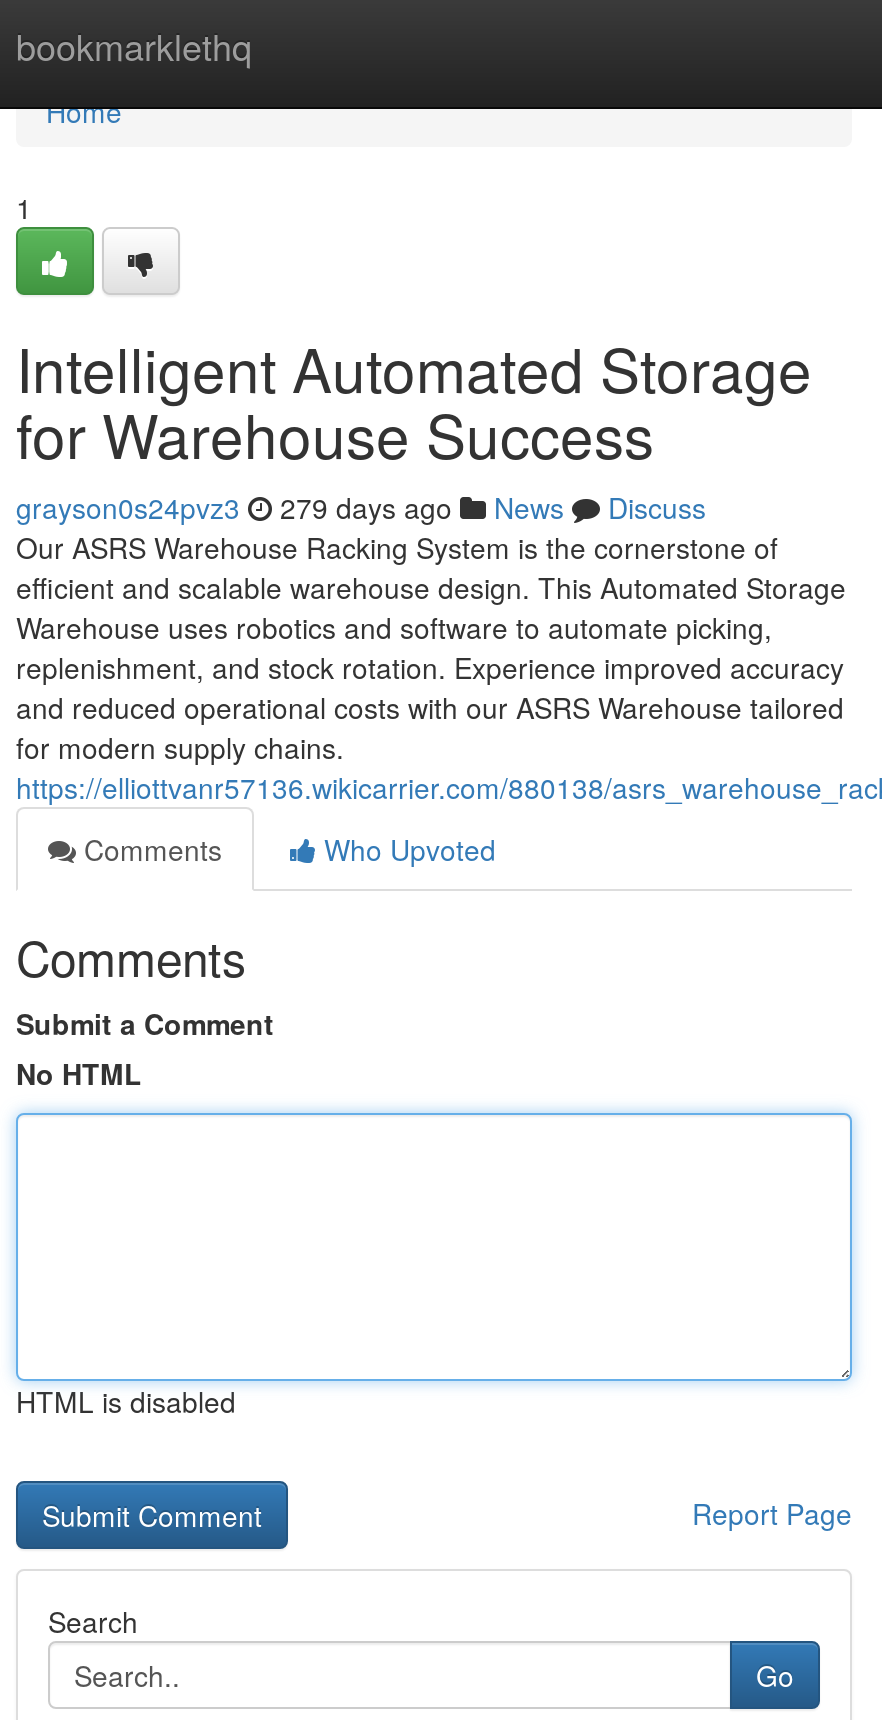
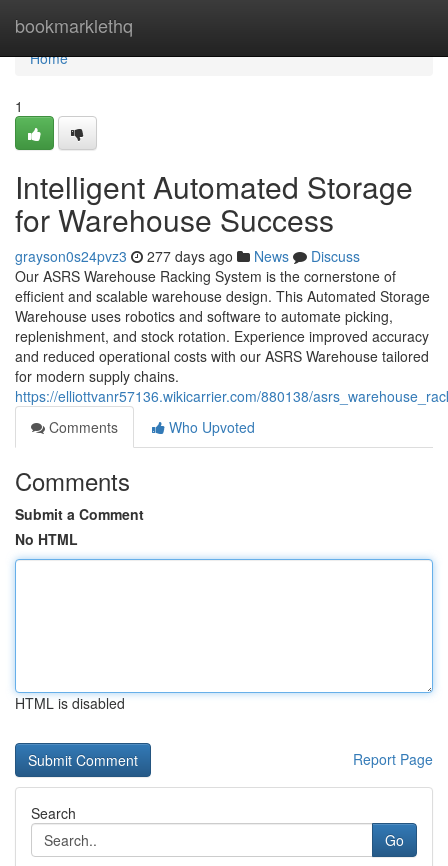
- grayson0s24pvz3 279 days ago News Discuss
+ grayson0s24pvz3 277 days ago News Discuss
